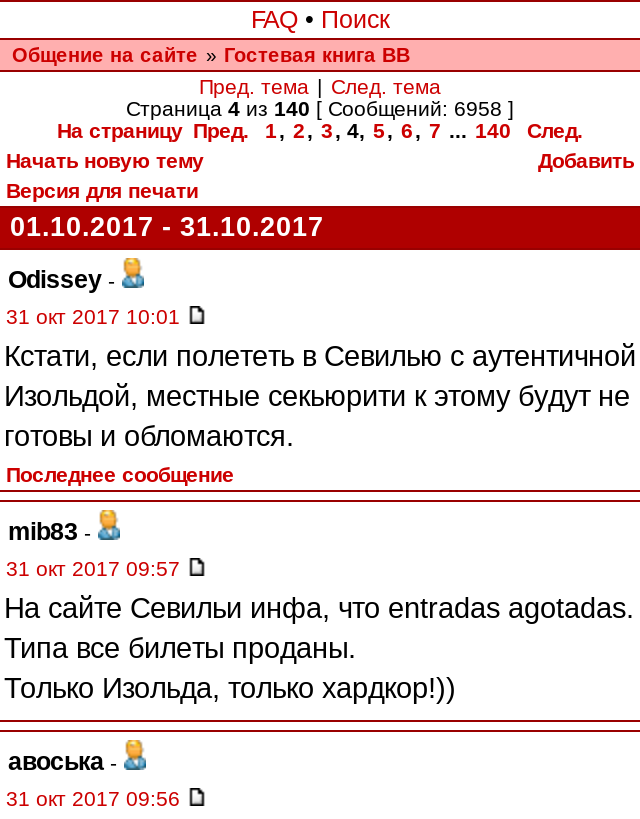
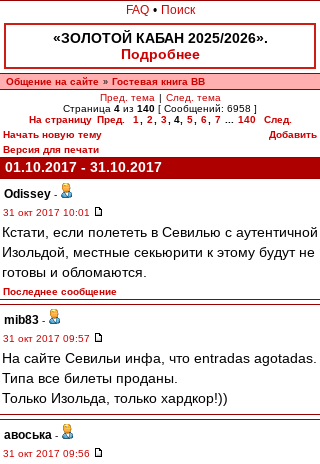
+ «ЗОЛОТОЙ КАБАН 2025/2026».
+ Подробнее
